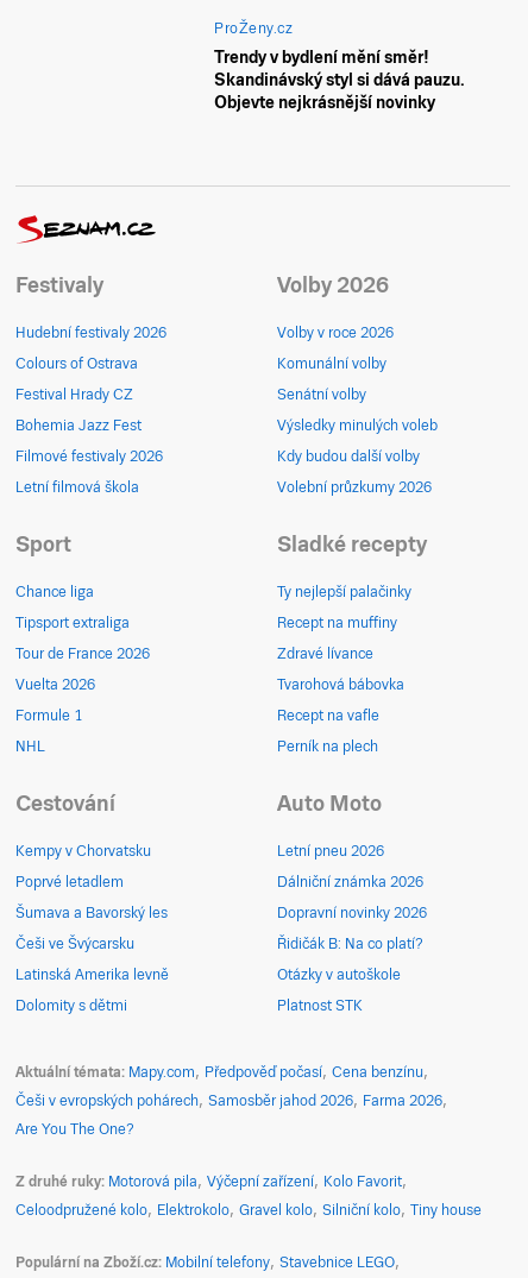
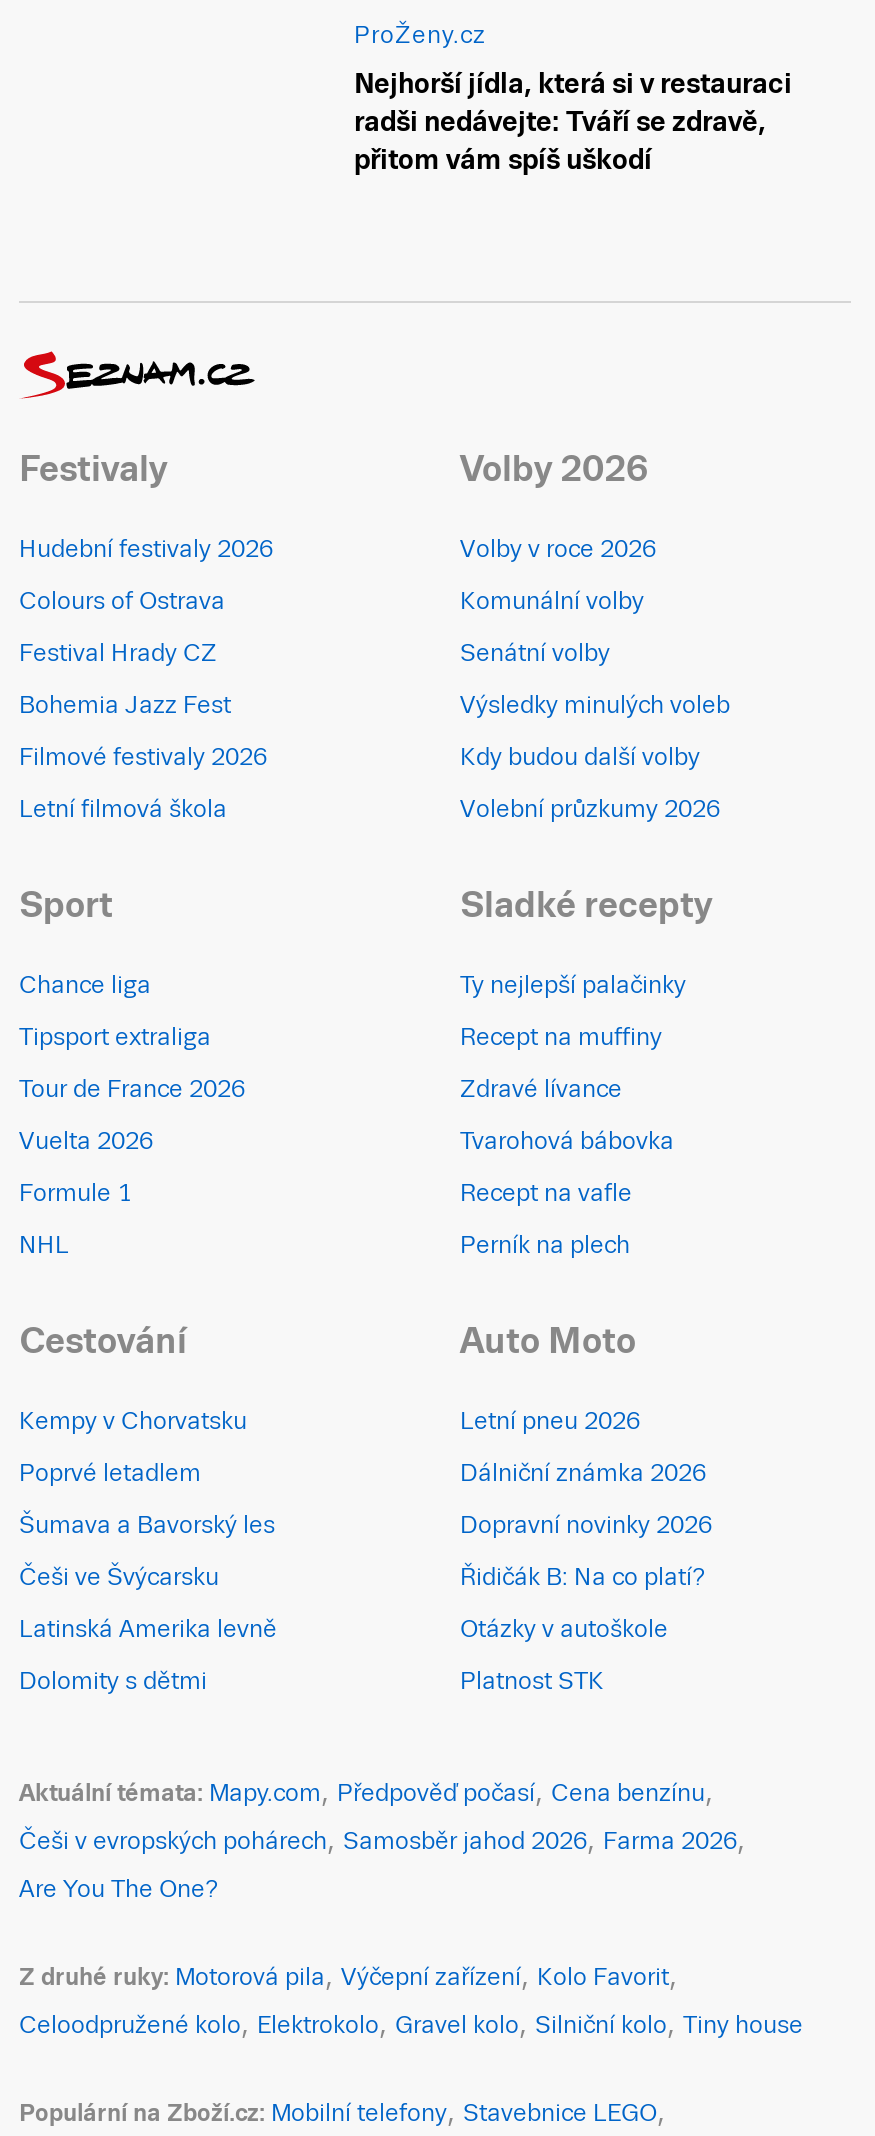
- Trendy v bydlení mění směr!
- Skandinávský styl si dává pauzu.
- Objevte nejkrásnější novinky
+ Nejhorší jídla, která si v restauraci
+ radši nedávejte: Tváří se zdravě,
+ přitom vám spíš uškodí
